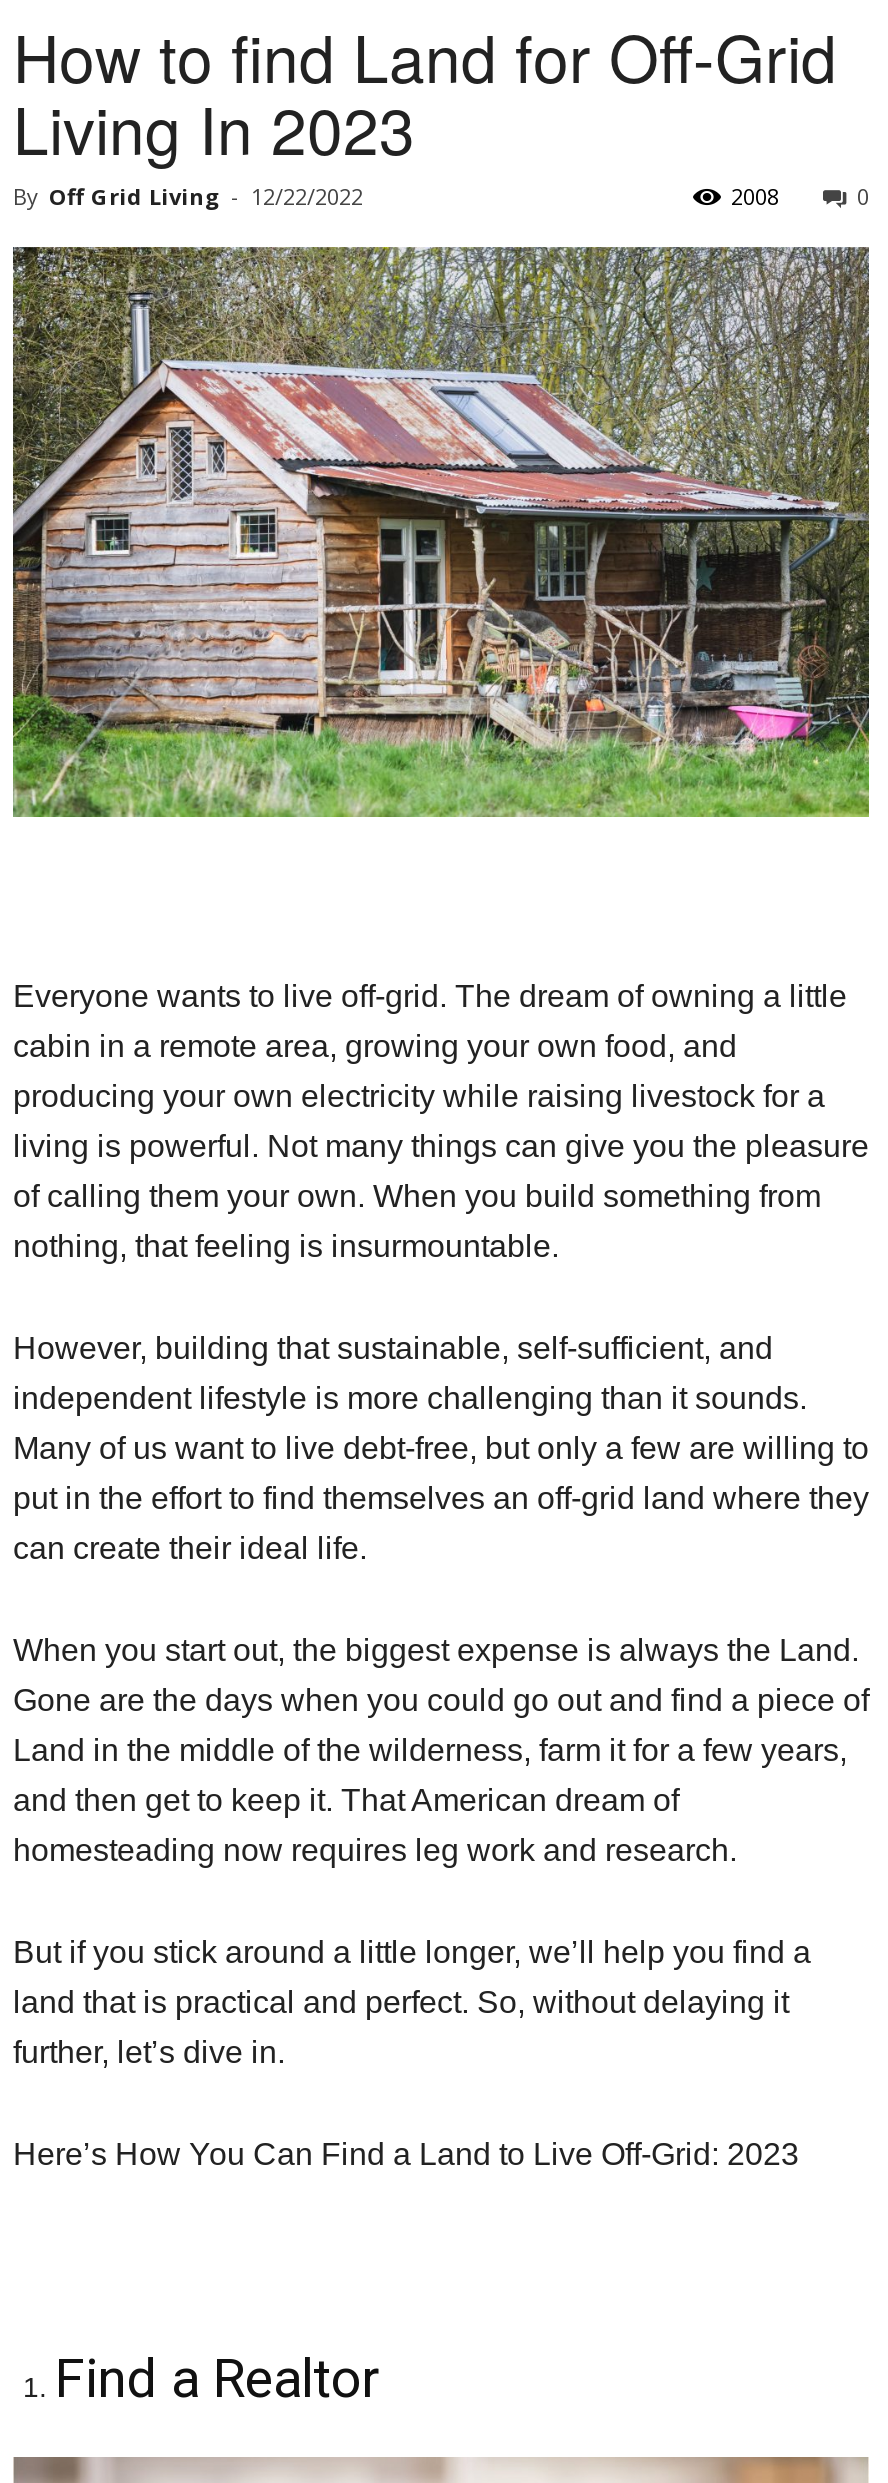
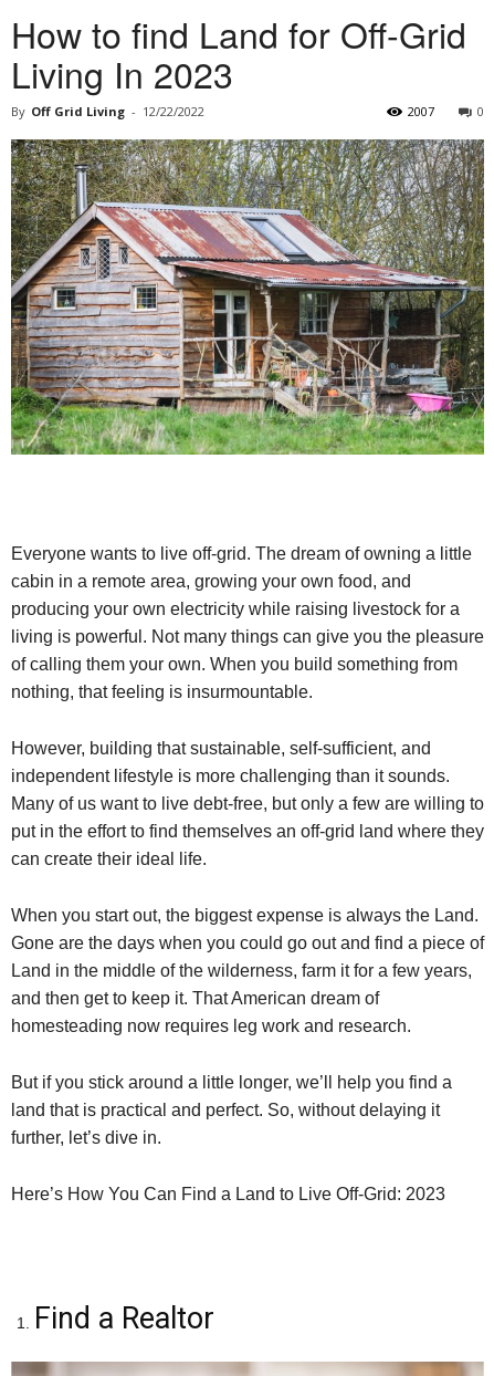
- 2008
+ 2007
